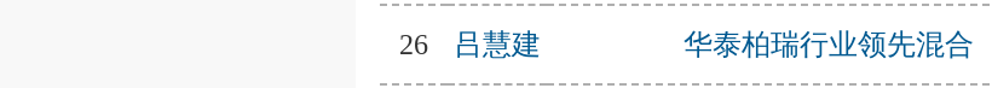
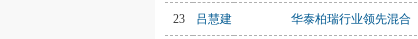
- 26
+ 23
